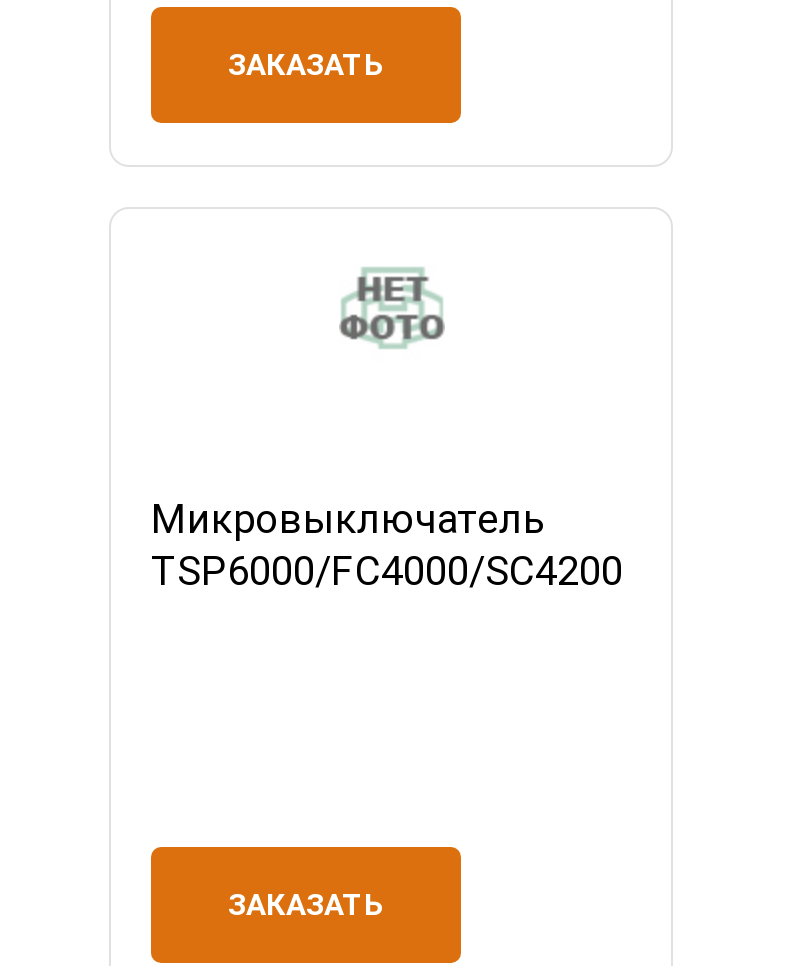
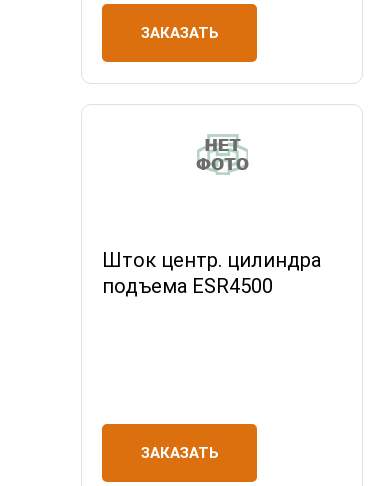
- Микровыключатель
- TSP6000/FC4000/SC4200
+ Шток центр. цилиндра
+ подъема ESR4500
